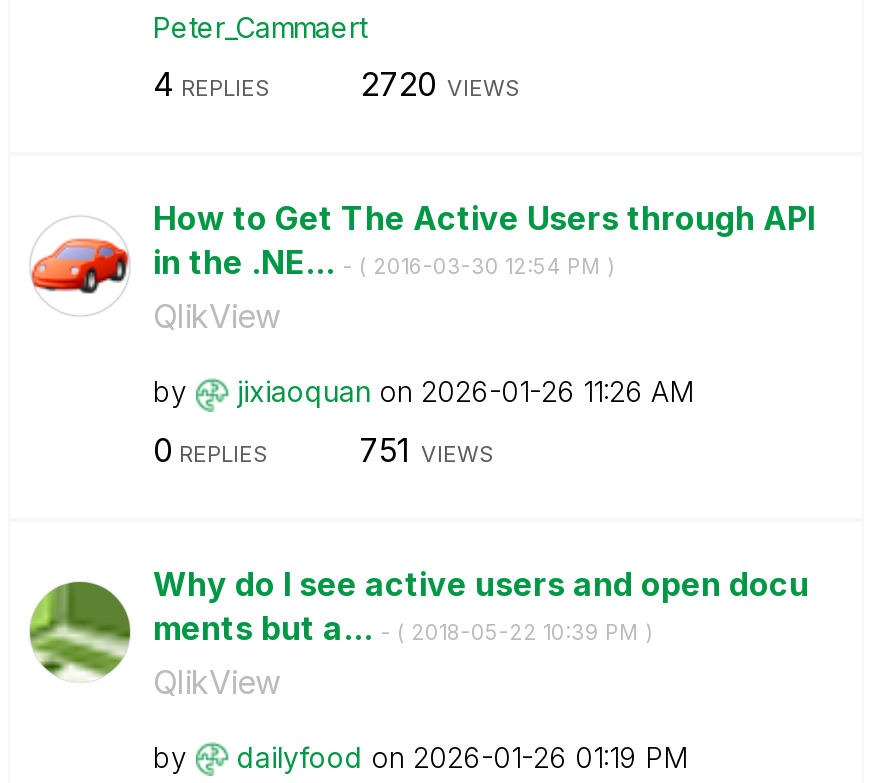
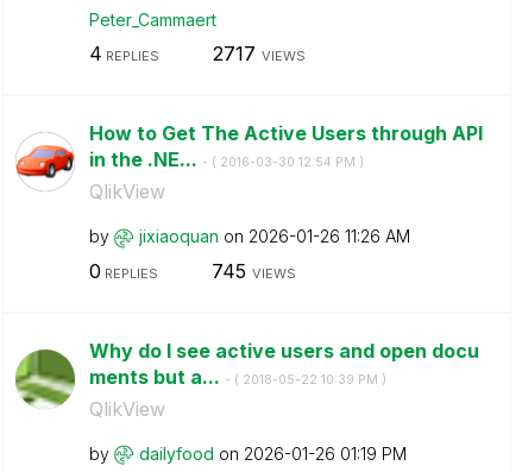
- 2720 VIEWS
+ 2717 VIEWS

- 751 VIEWS
+ 745 VIEWS
